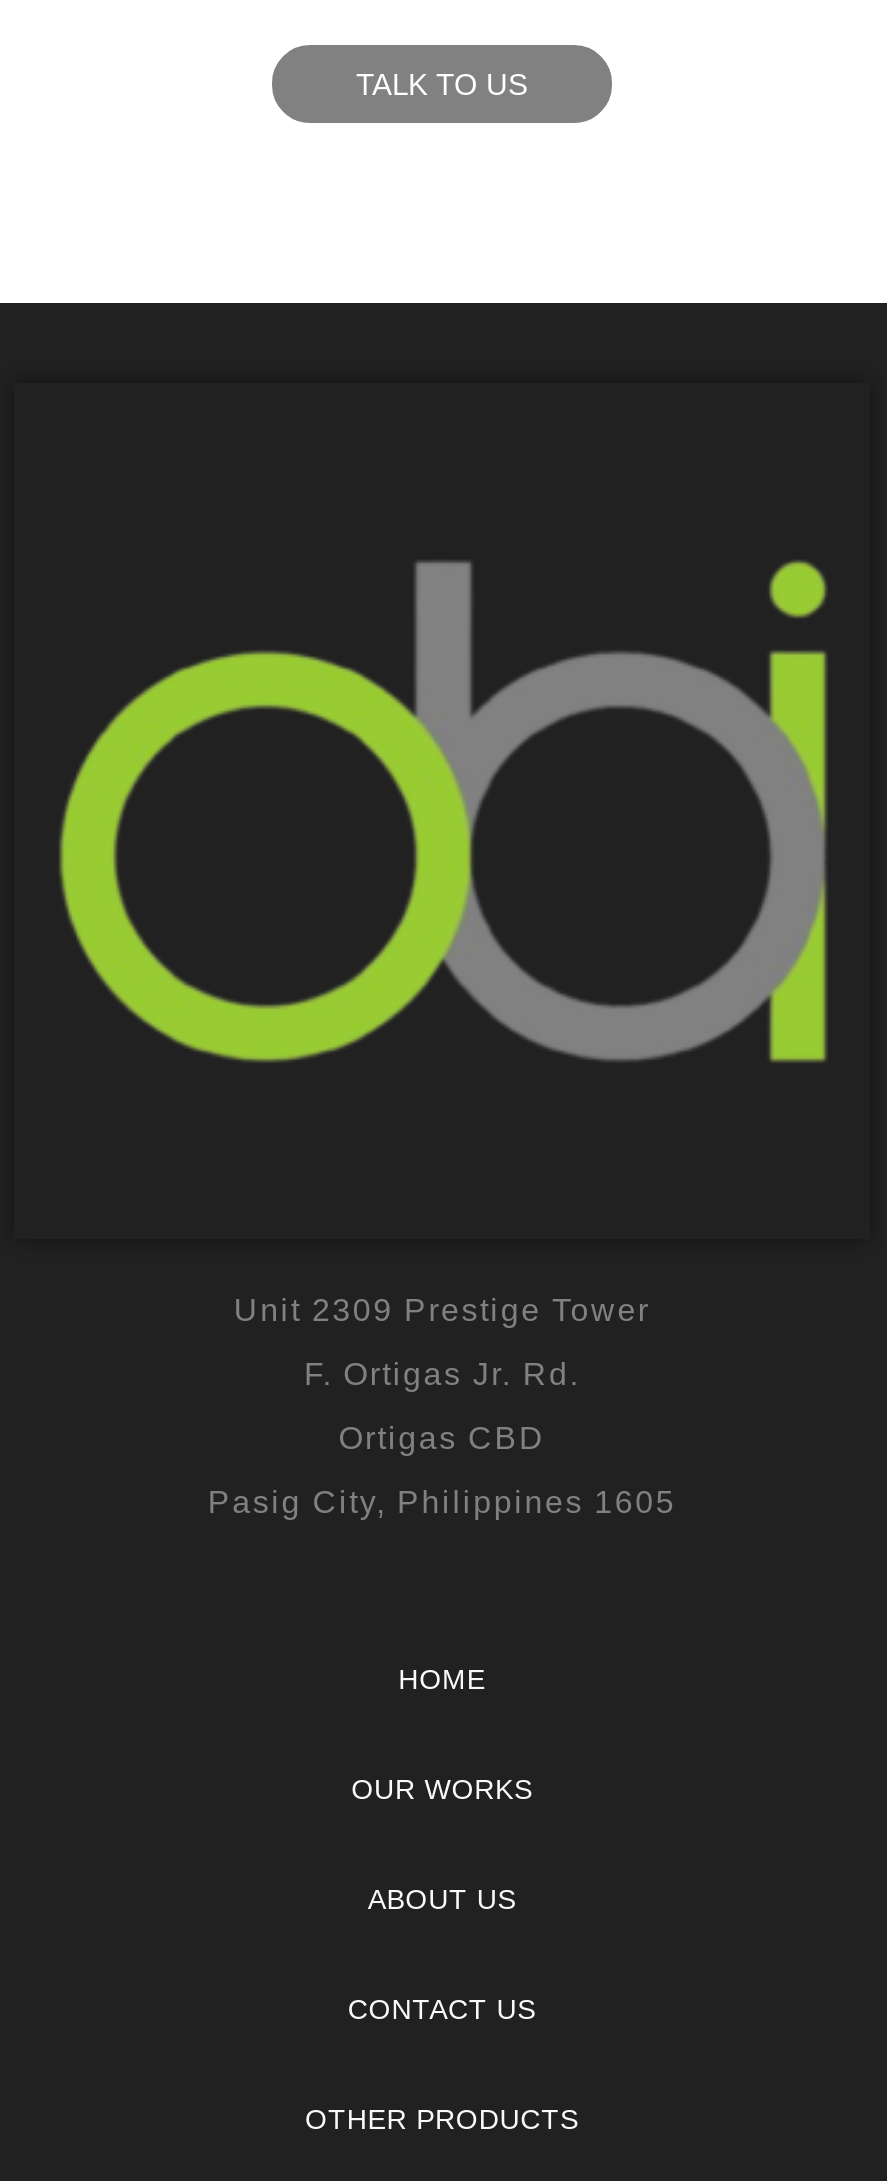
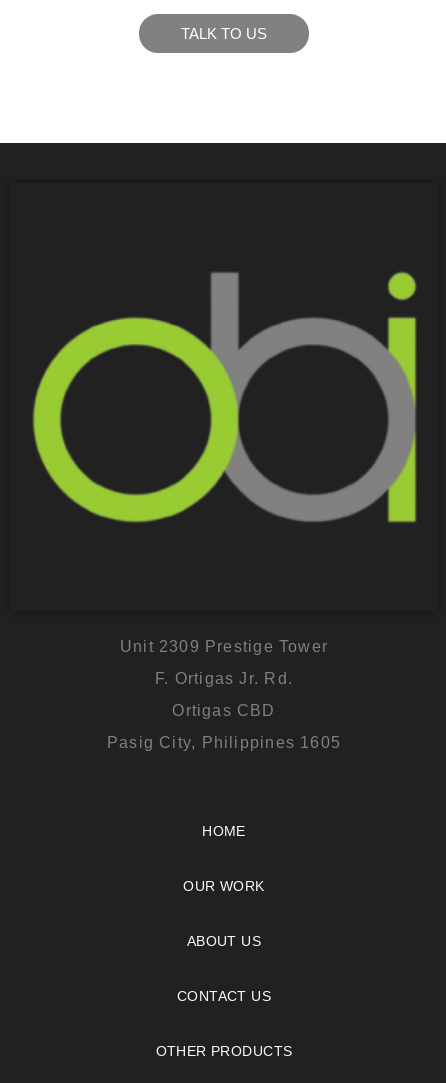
- OUR WORKS
+ OUR WORK
